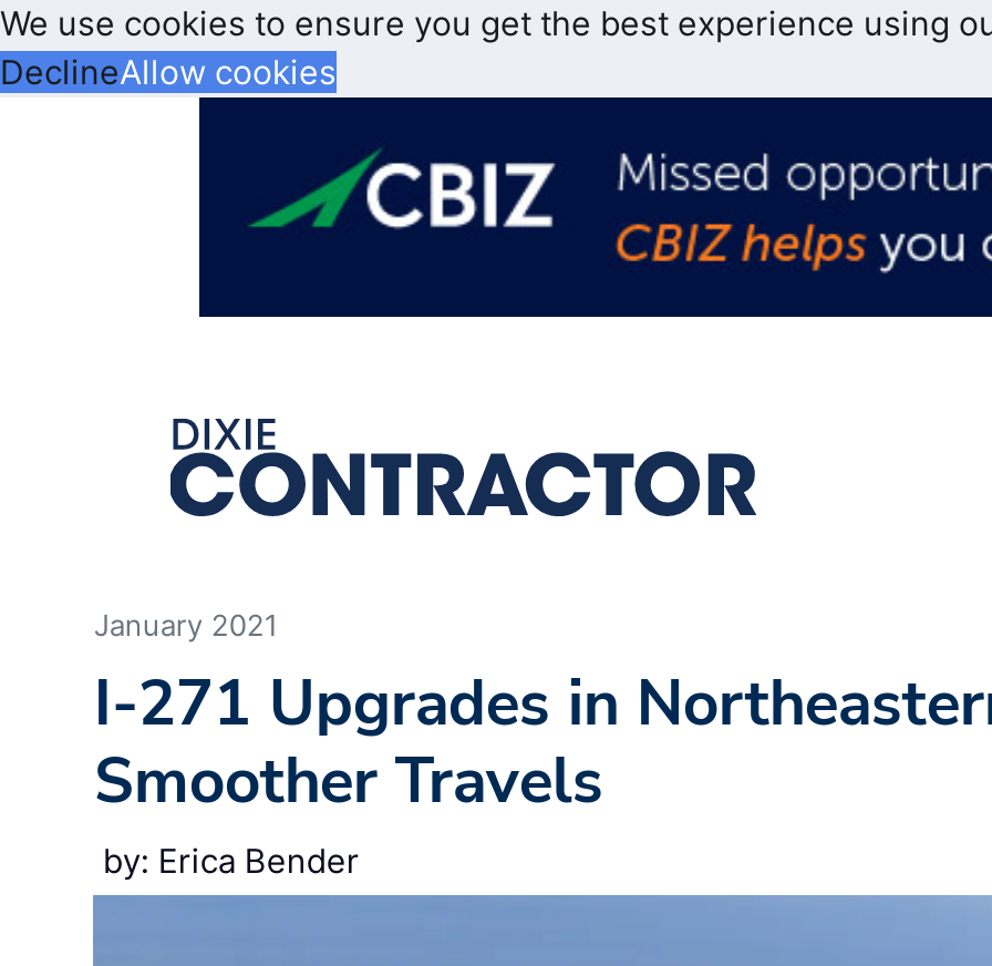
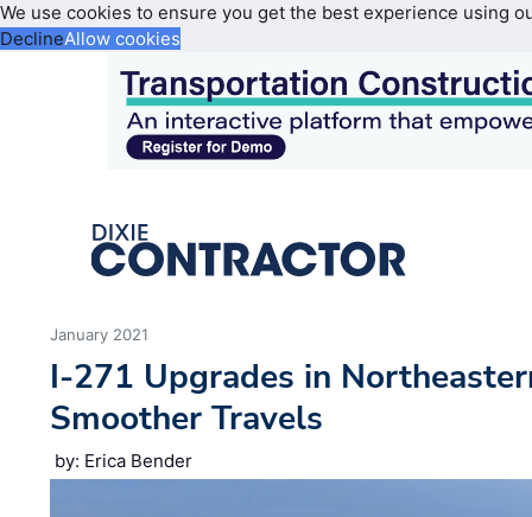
- [image]
+ [image]
